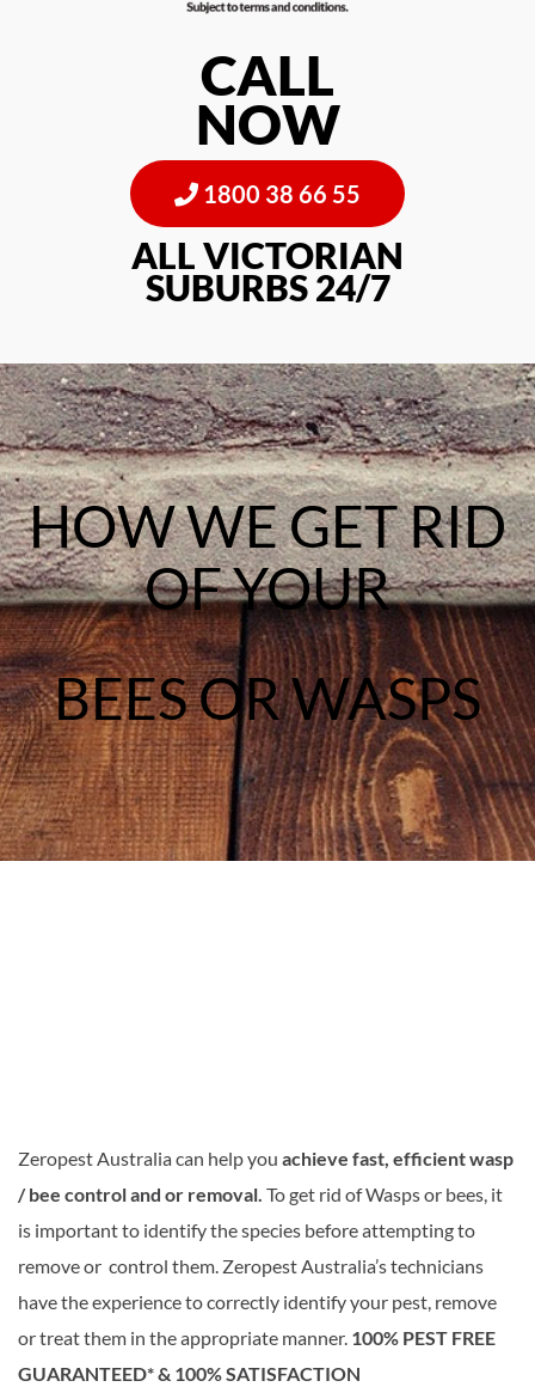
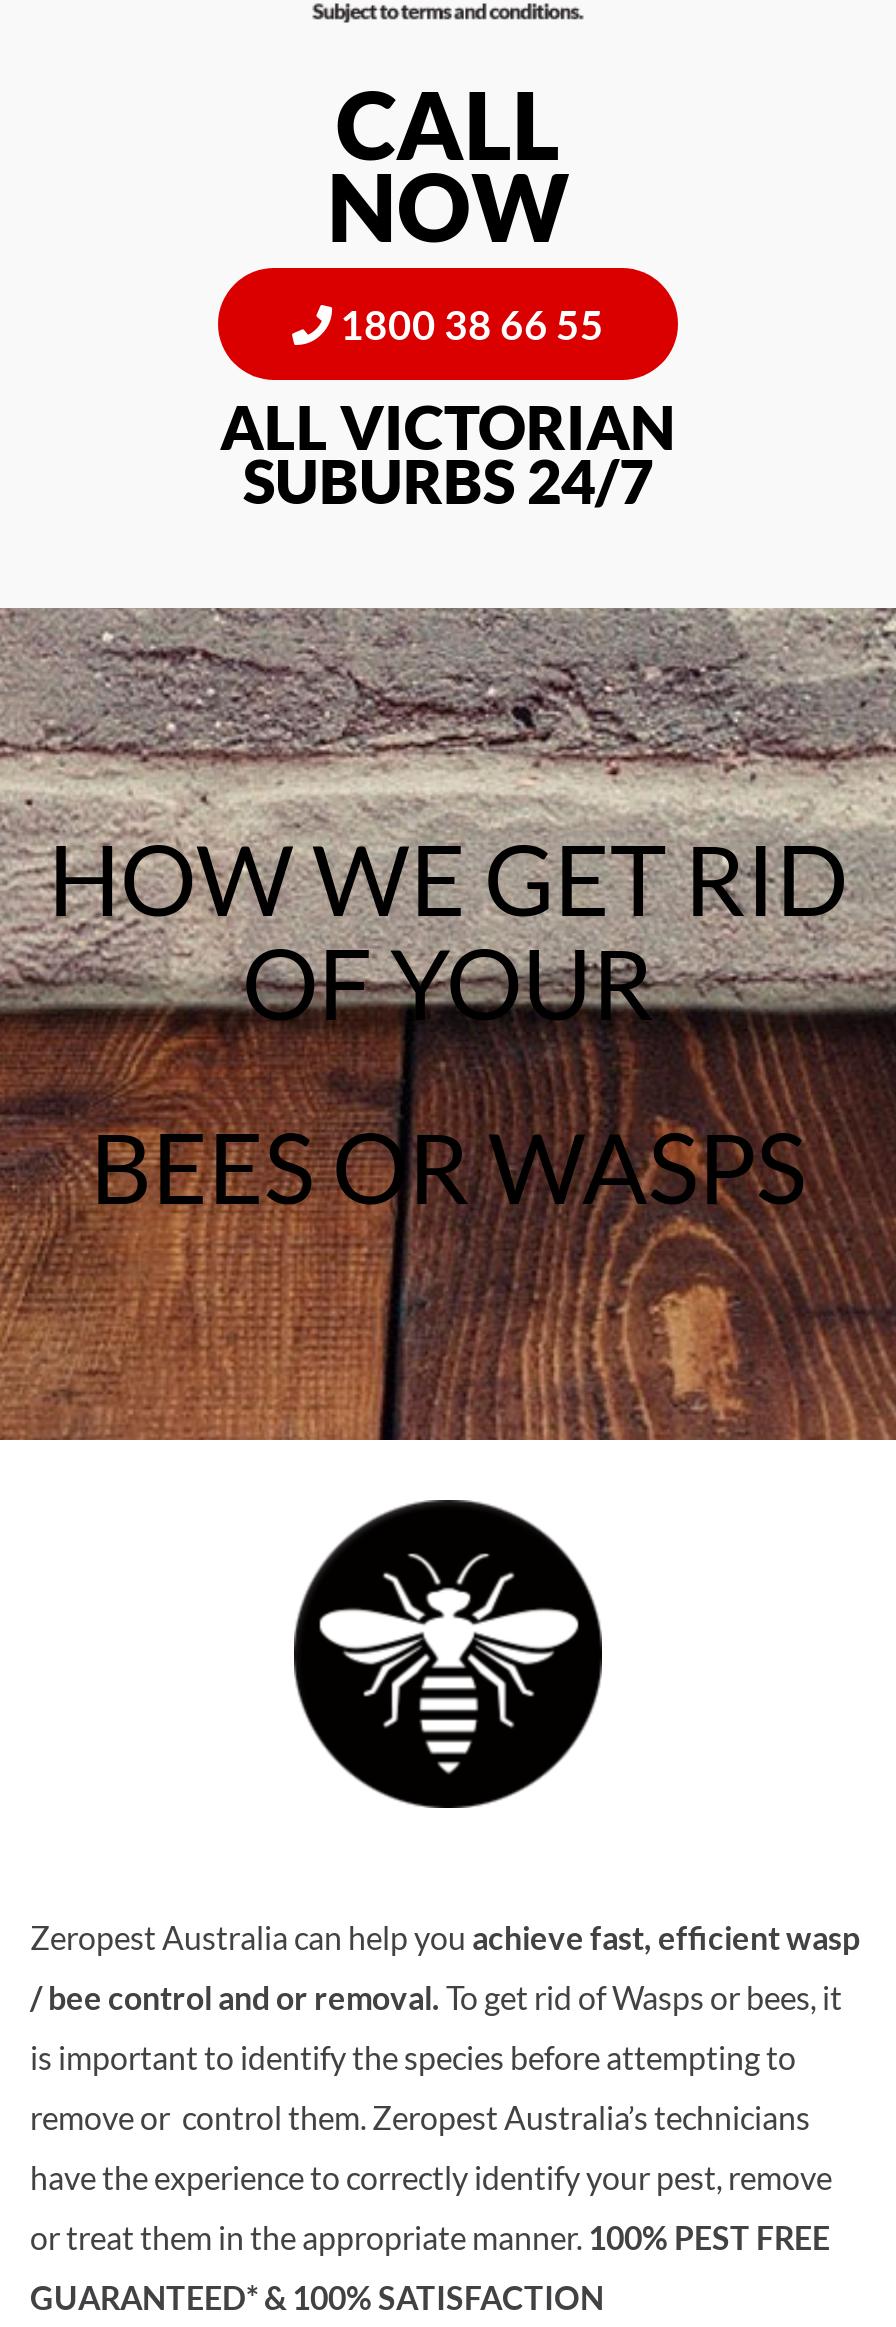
+ [image]
